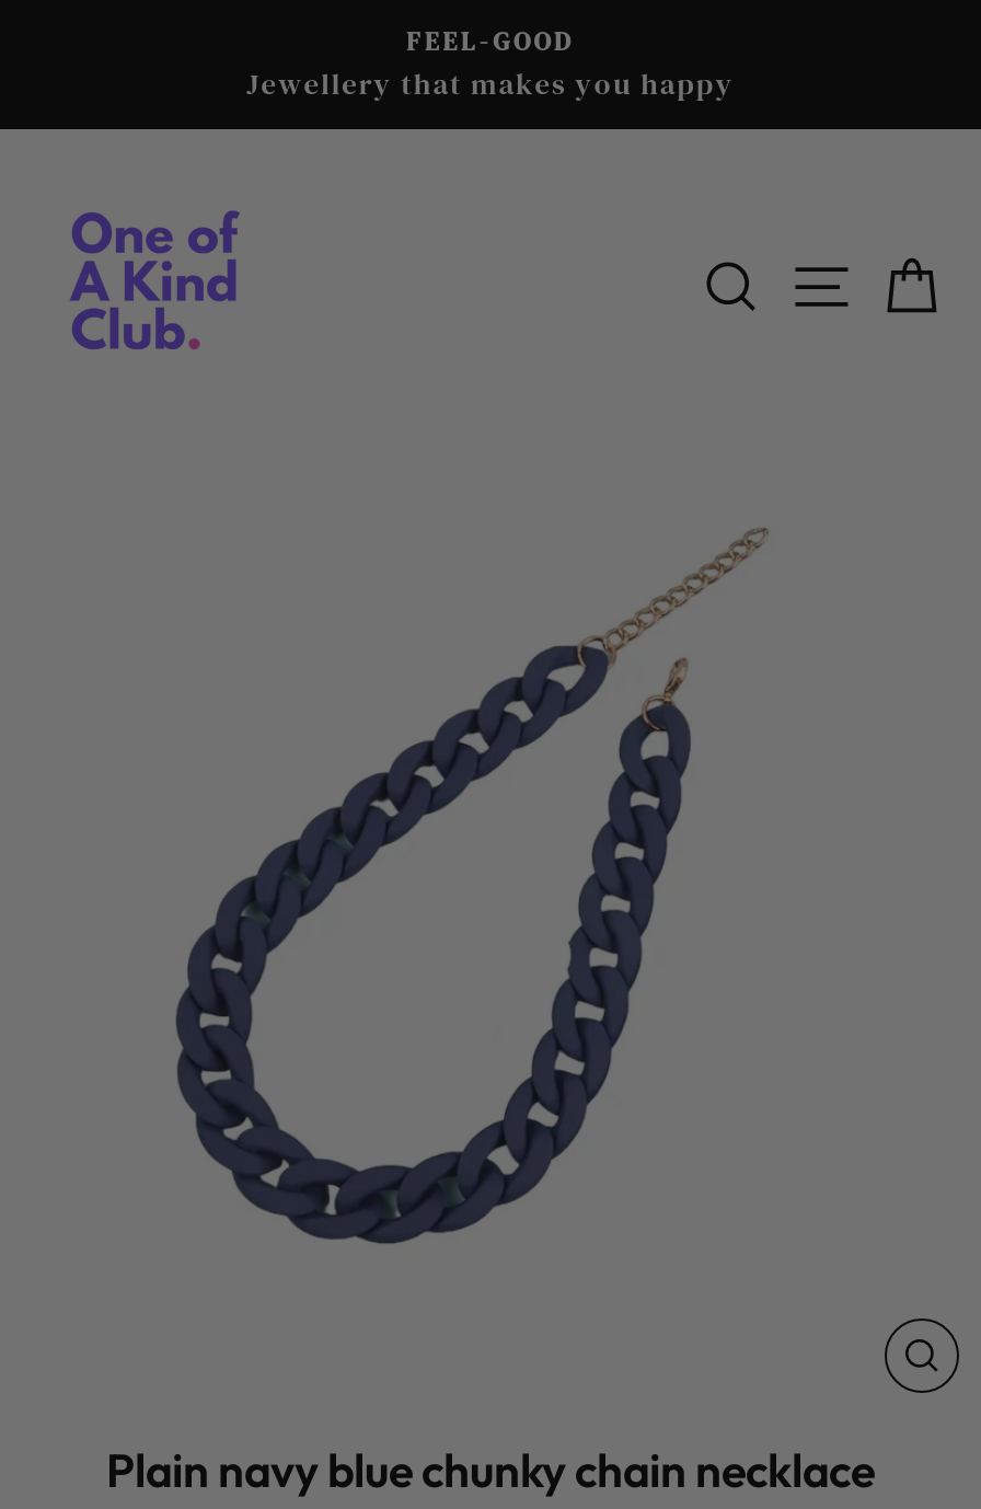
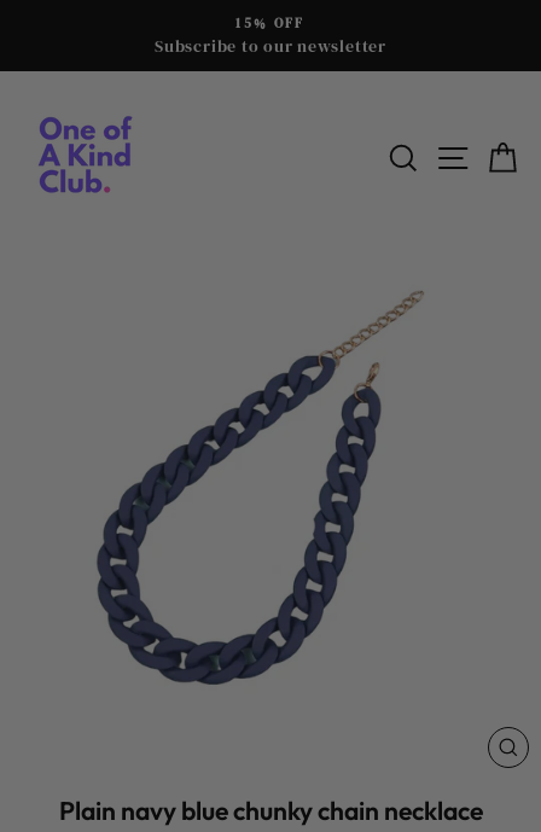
- FEEL-GOOD
- Jewellery that makes you happy
+ 15% OFF
+ Subscribe to our newsletter
